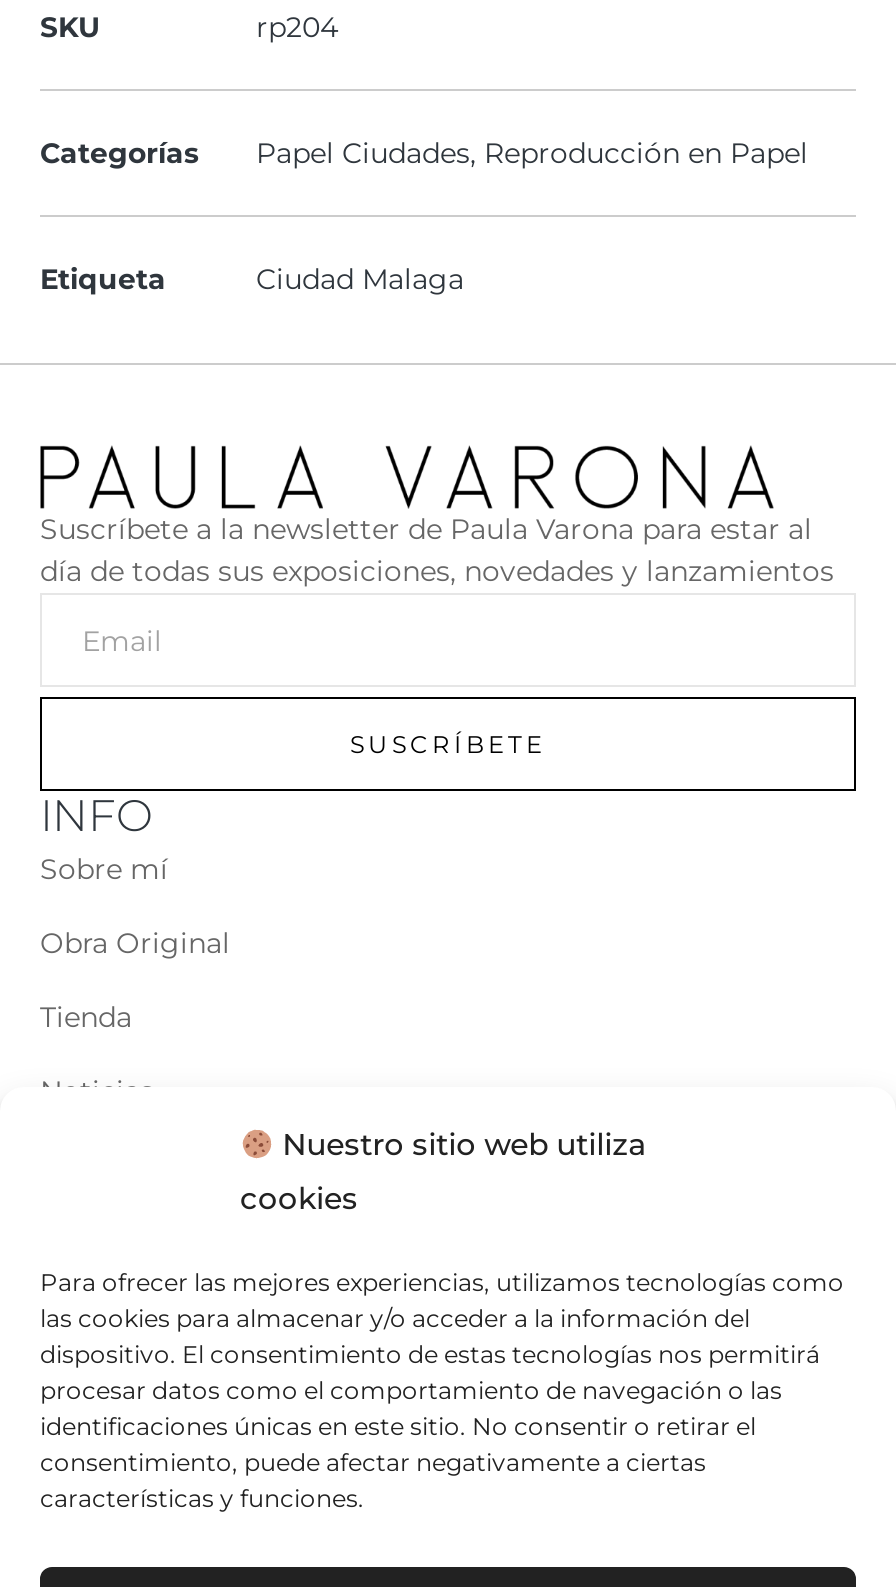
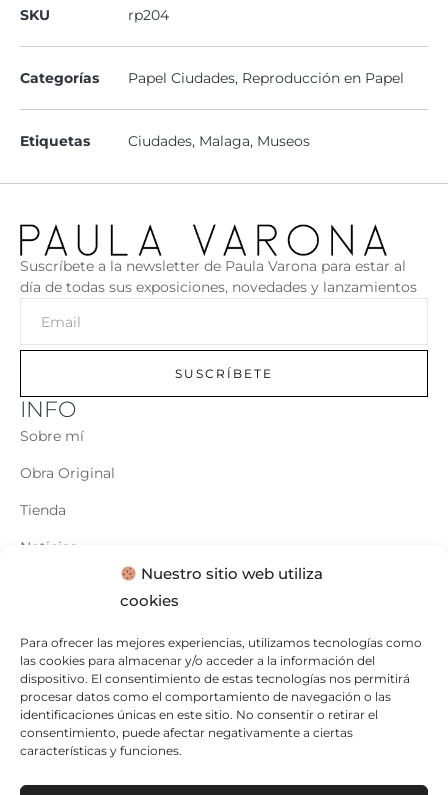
- Etiqueta
- Ciudad Malaga
+ Etiquetas
+ Ciudades, Malaga, Museos
